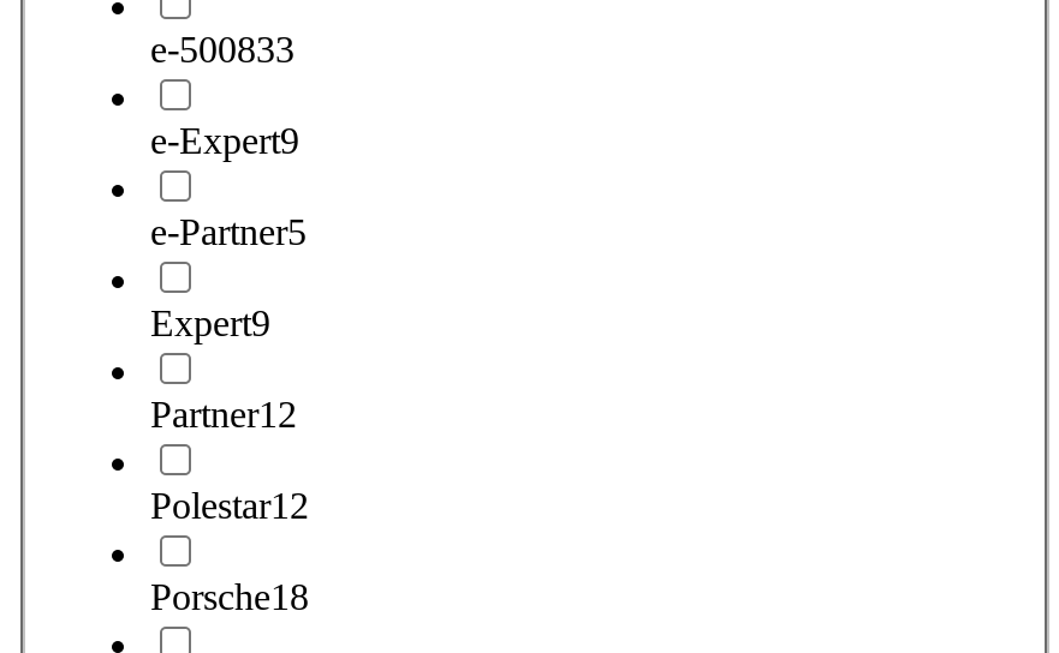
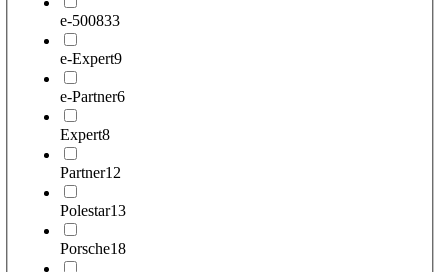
- e-Partner5
+ e-Partner6

- Expert9
+ Expert8

- Polestar12
+ Polestar13
